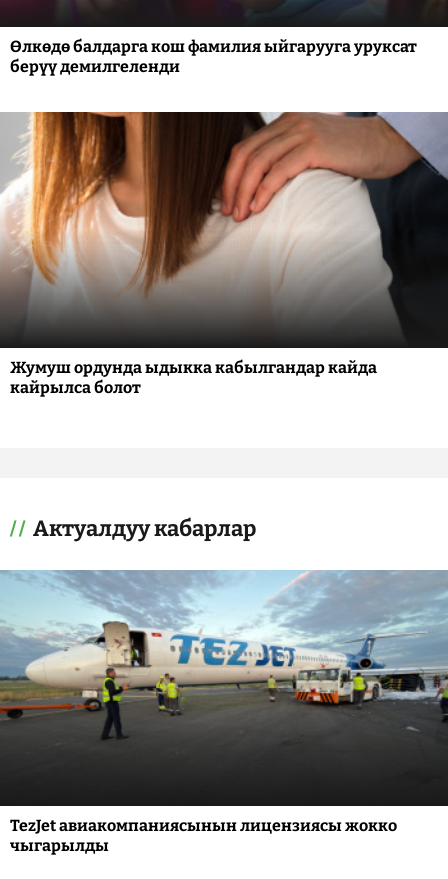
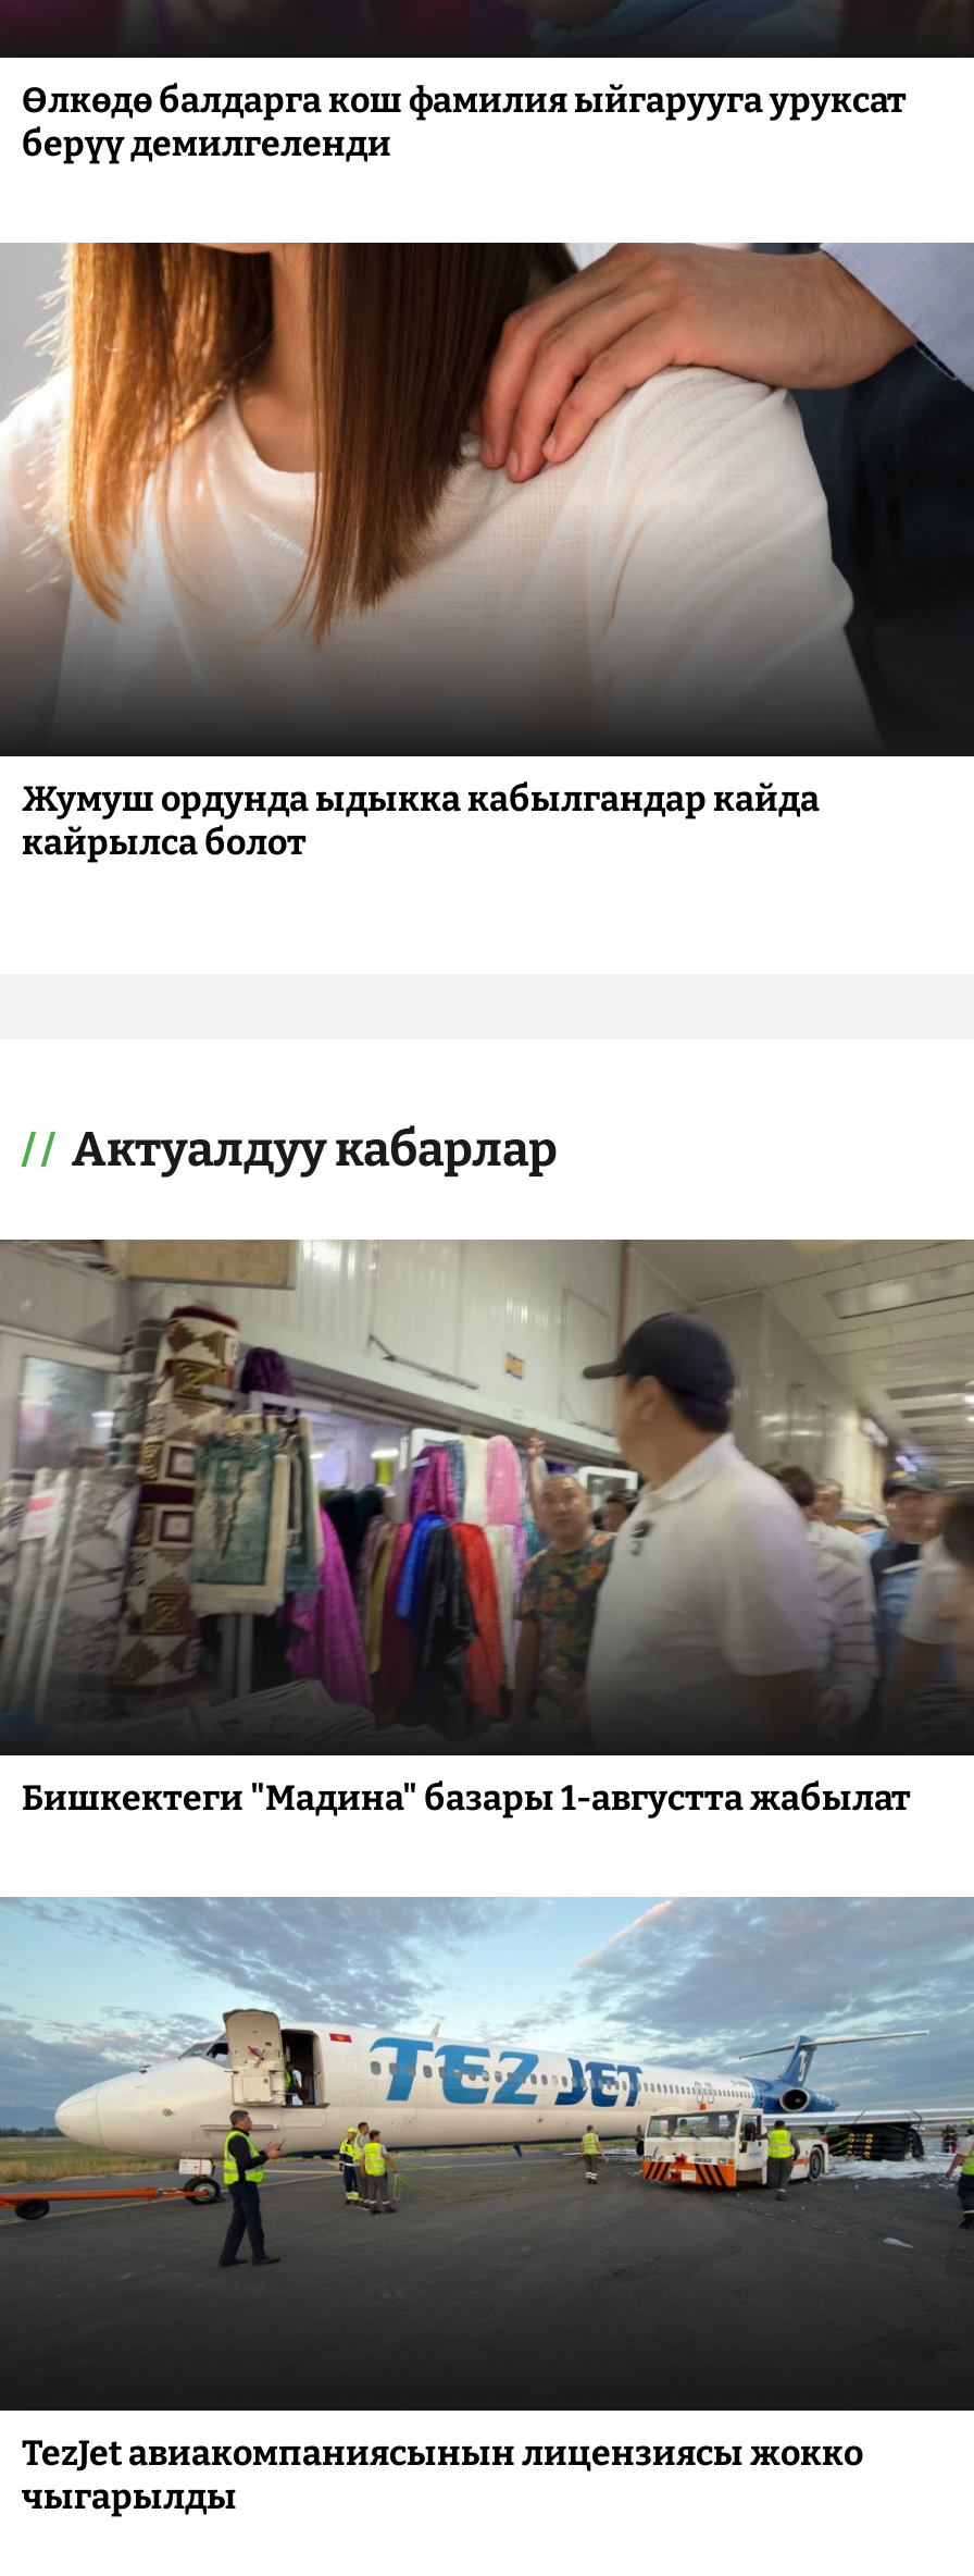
+ [image]
+ Бишкектеги "Мадина" базары 1-августта жабылат
